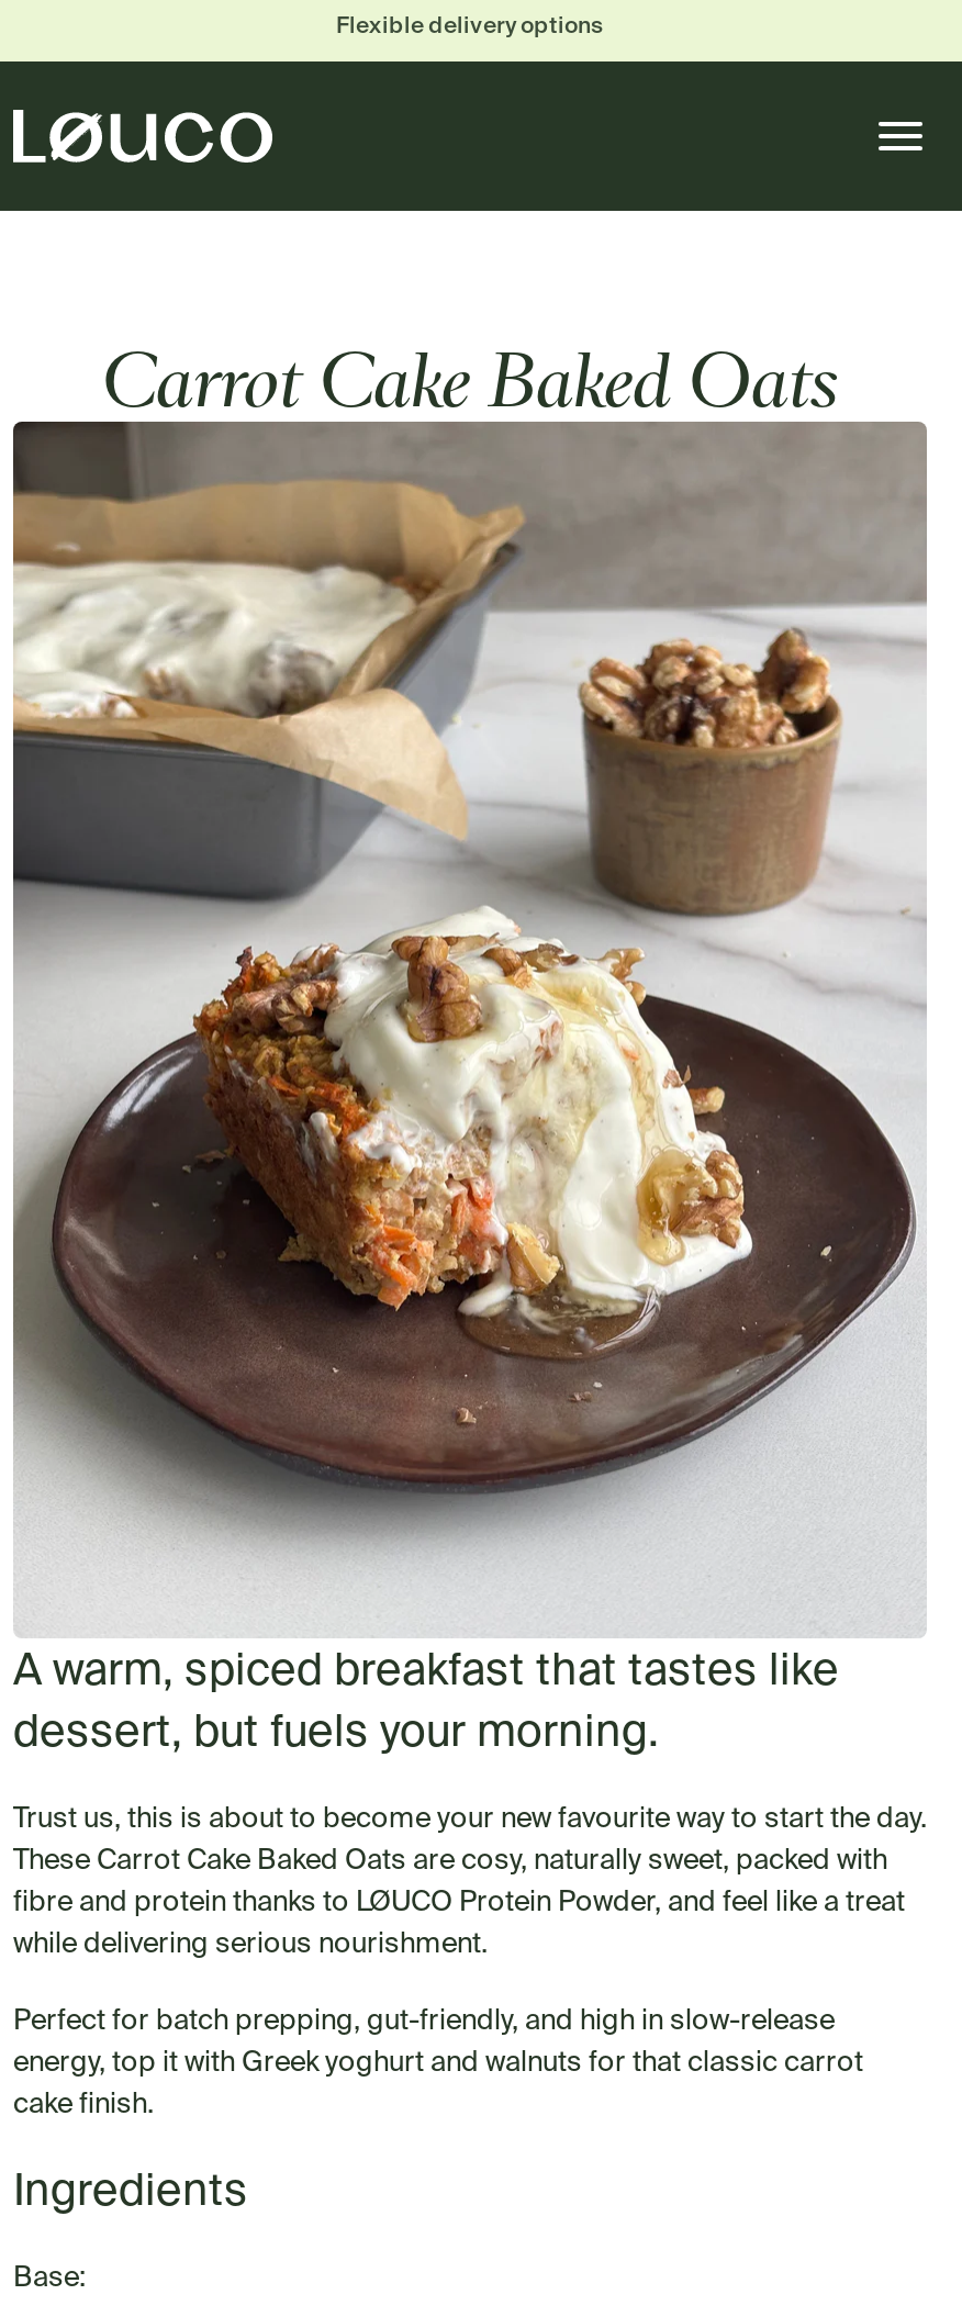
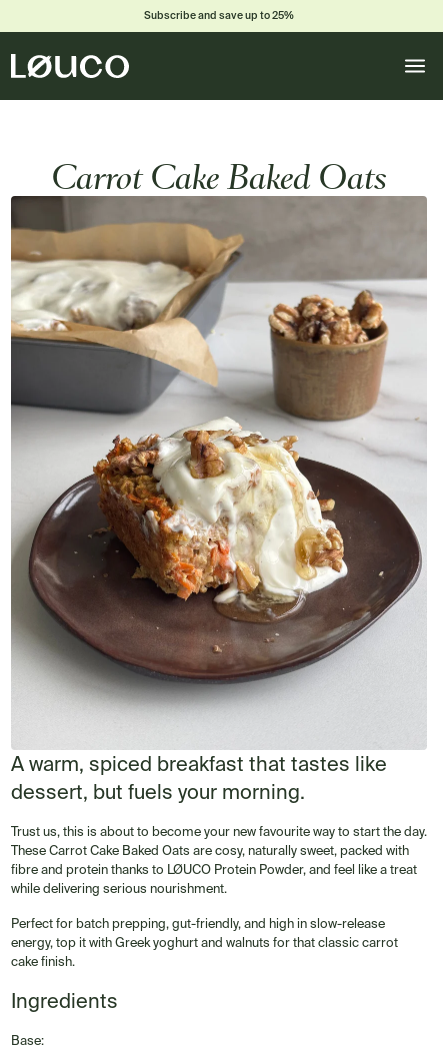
- Flexible delivery options
+ Subscribe and save up to 25%
